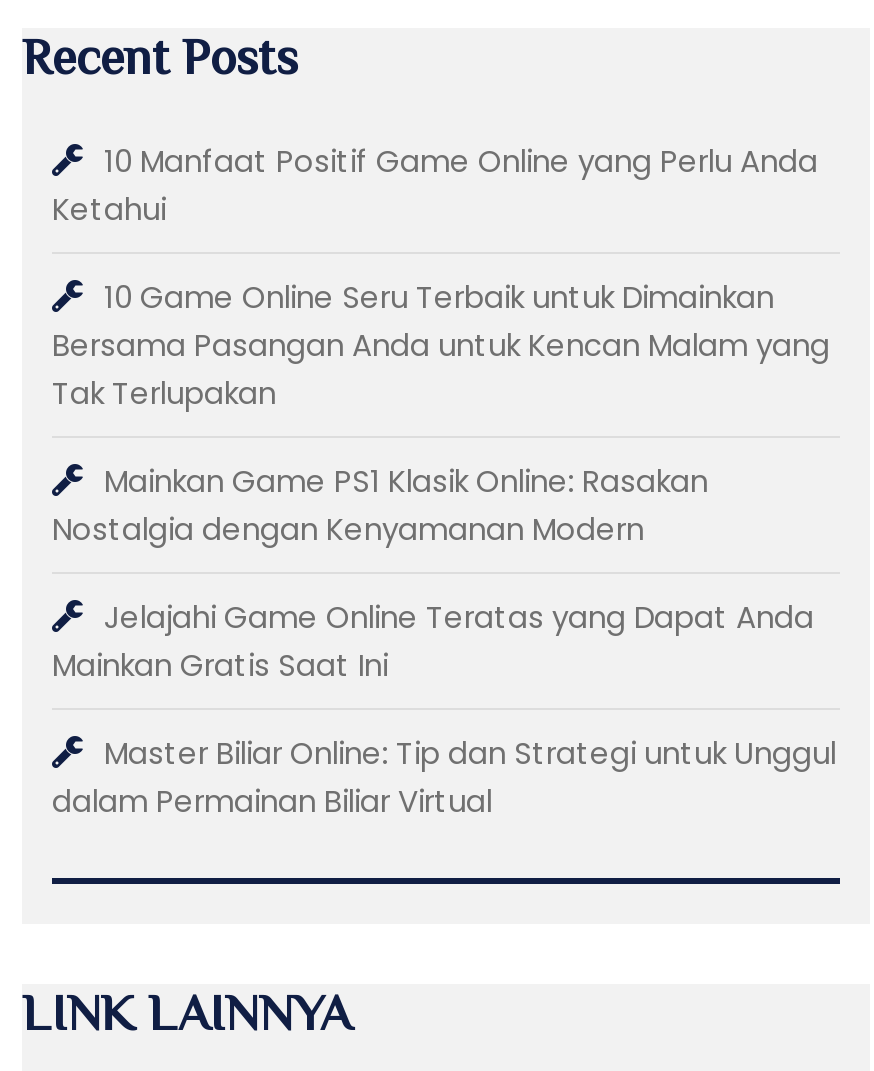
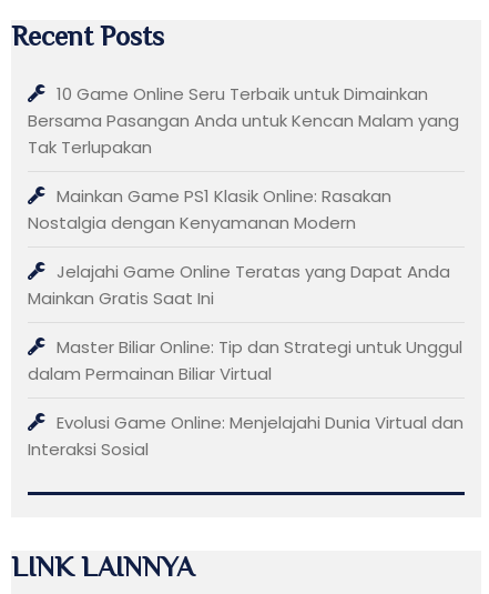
- 10 Manfaat Positif Game Online yang Perlu Anda
- Ketahui

moved up: 10 Game Online Seru Terbaik untuk Dimainkan | Bersama Pasangan Anda untuk Kencan Malam yang | Tak Terlupakan | ... | Master Biliar Online: Tip dan Strategi untuk Unggul | dalam Permainan Biliar Virtual

+ Evolusi Game Online: Menjelajahi Dunia Virtual dan
+ Interaksi Sosial
